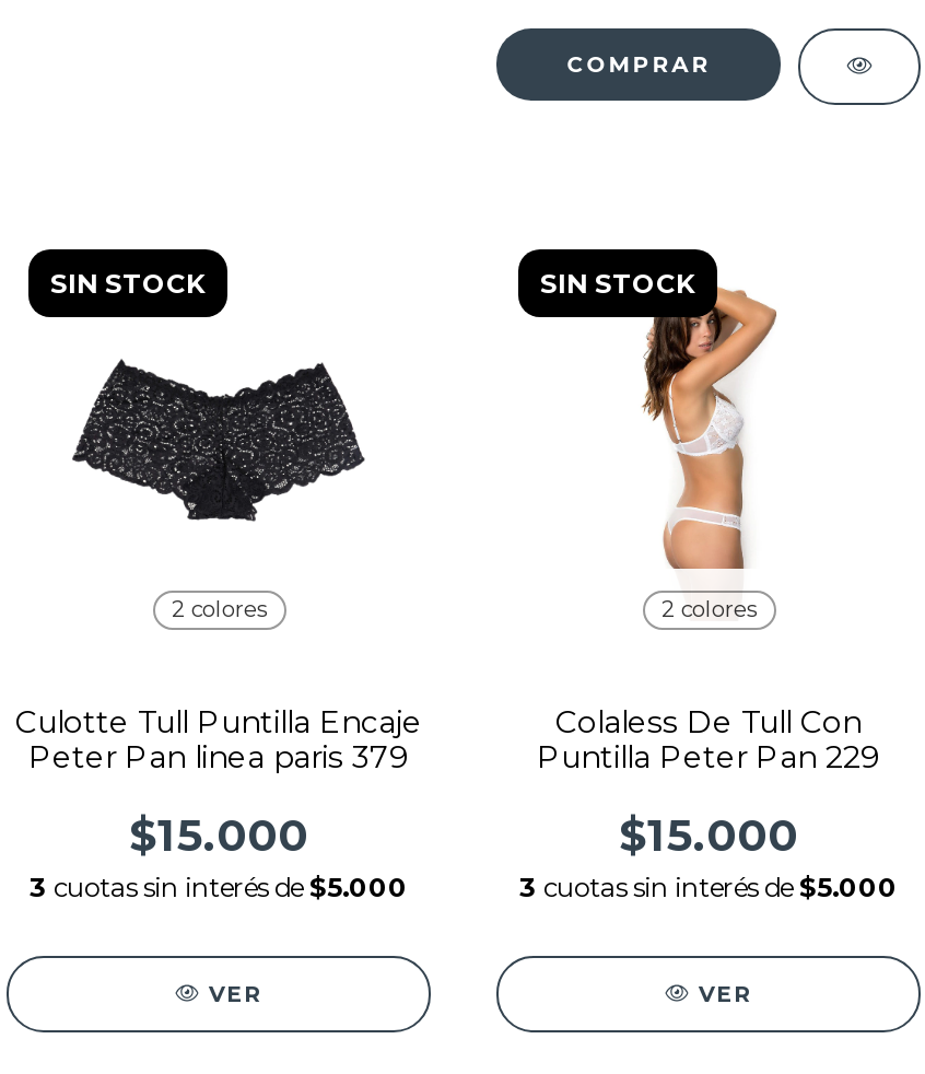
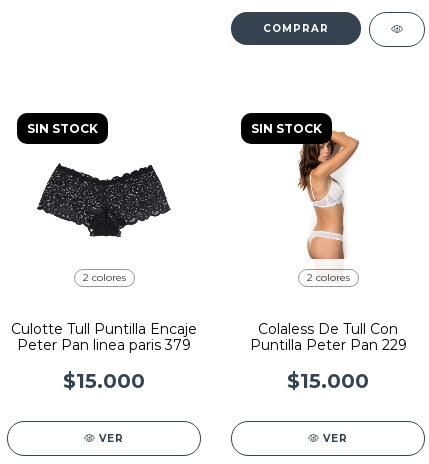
- 3 cuotas sin interés de $5.000

- 3 cuotas sin interés de $5.000
